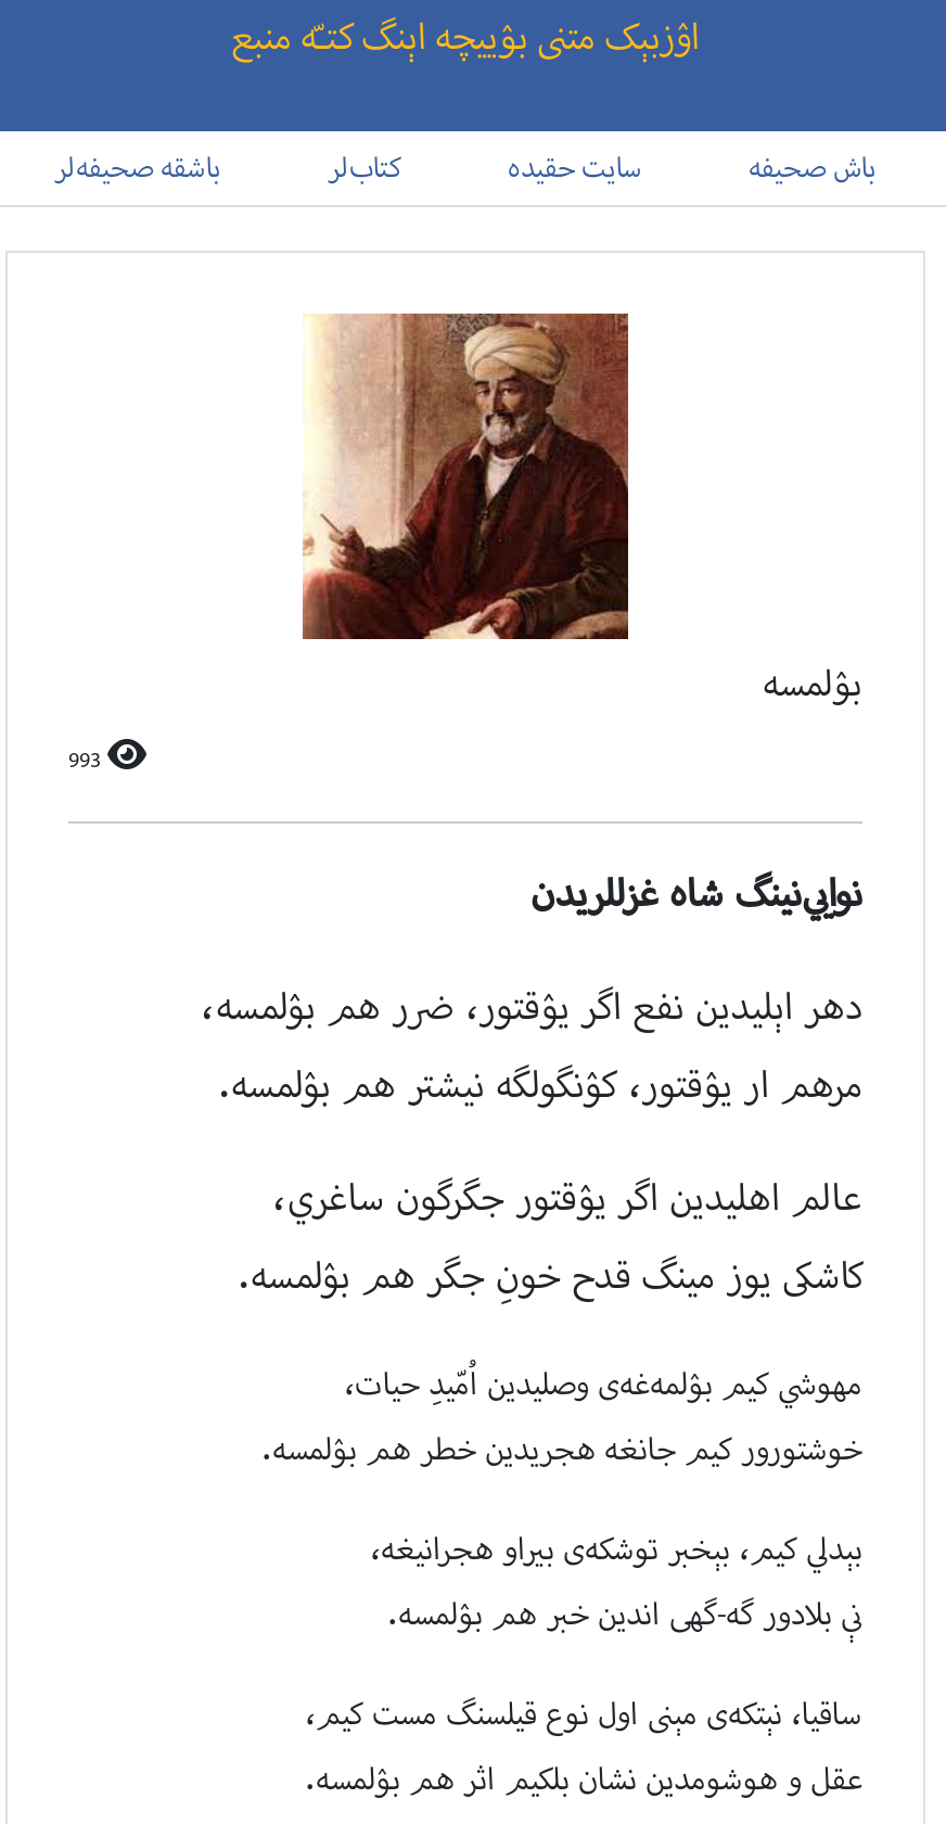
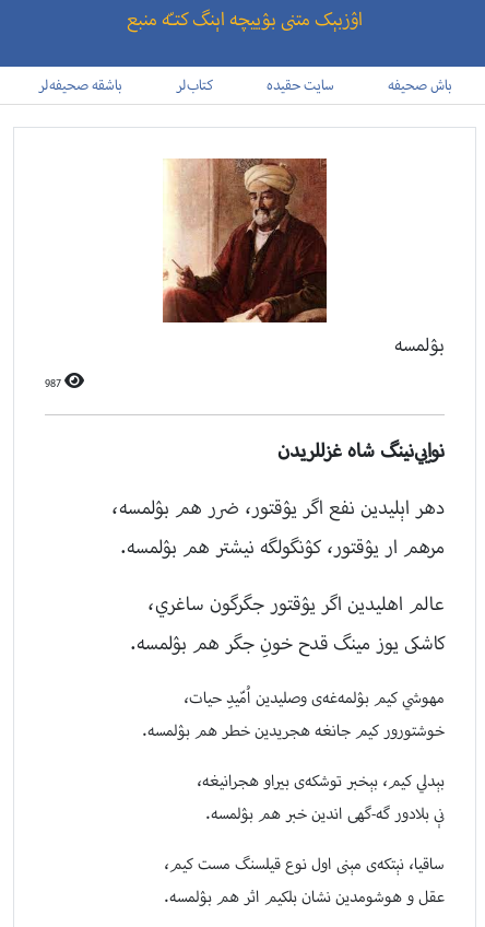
- 993
+ 987
